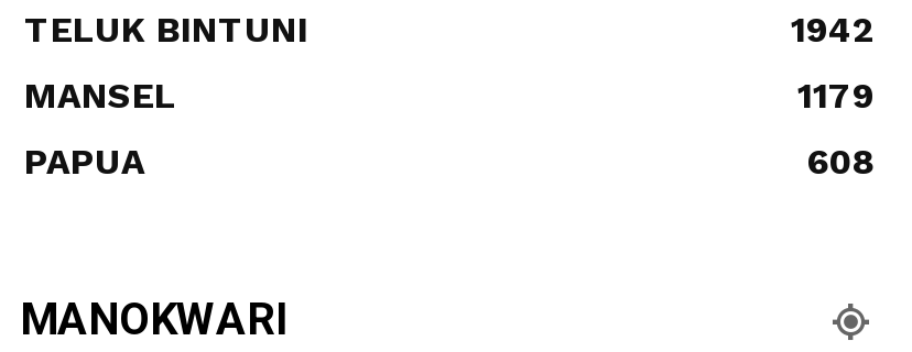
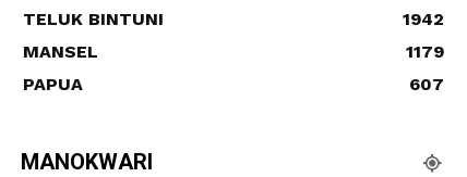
- 608
+ 607
